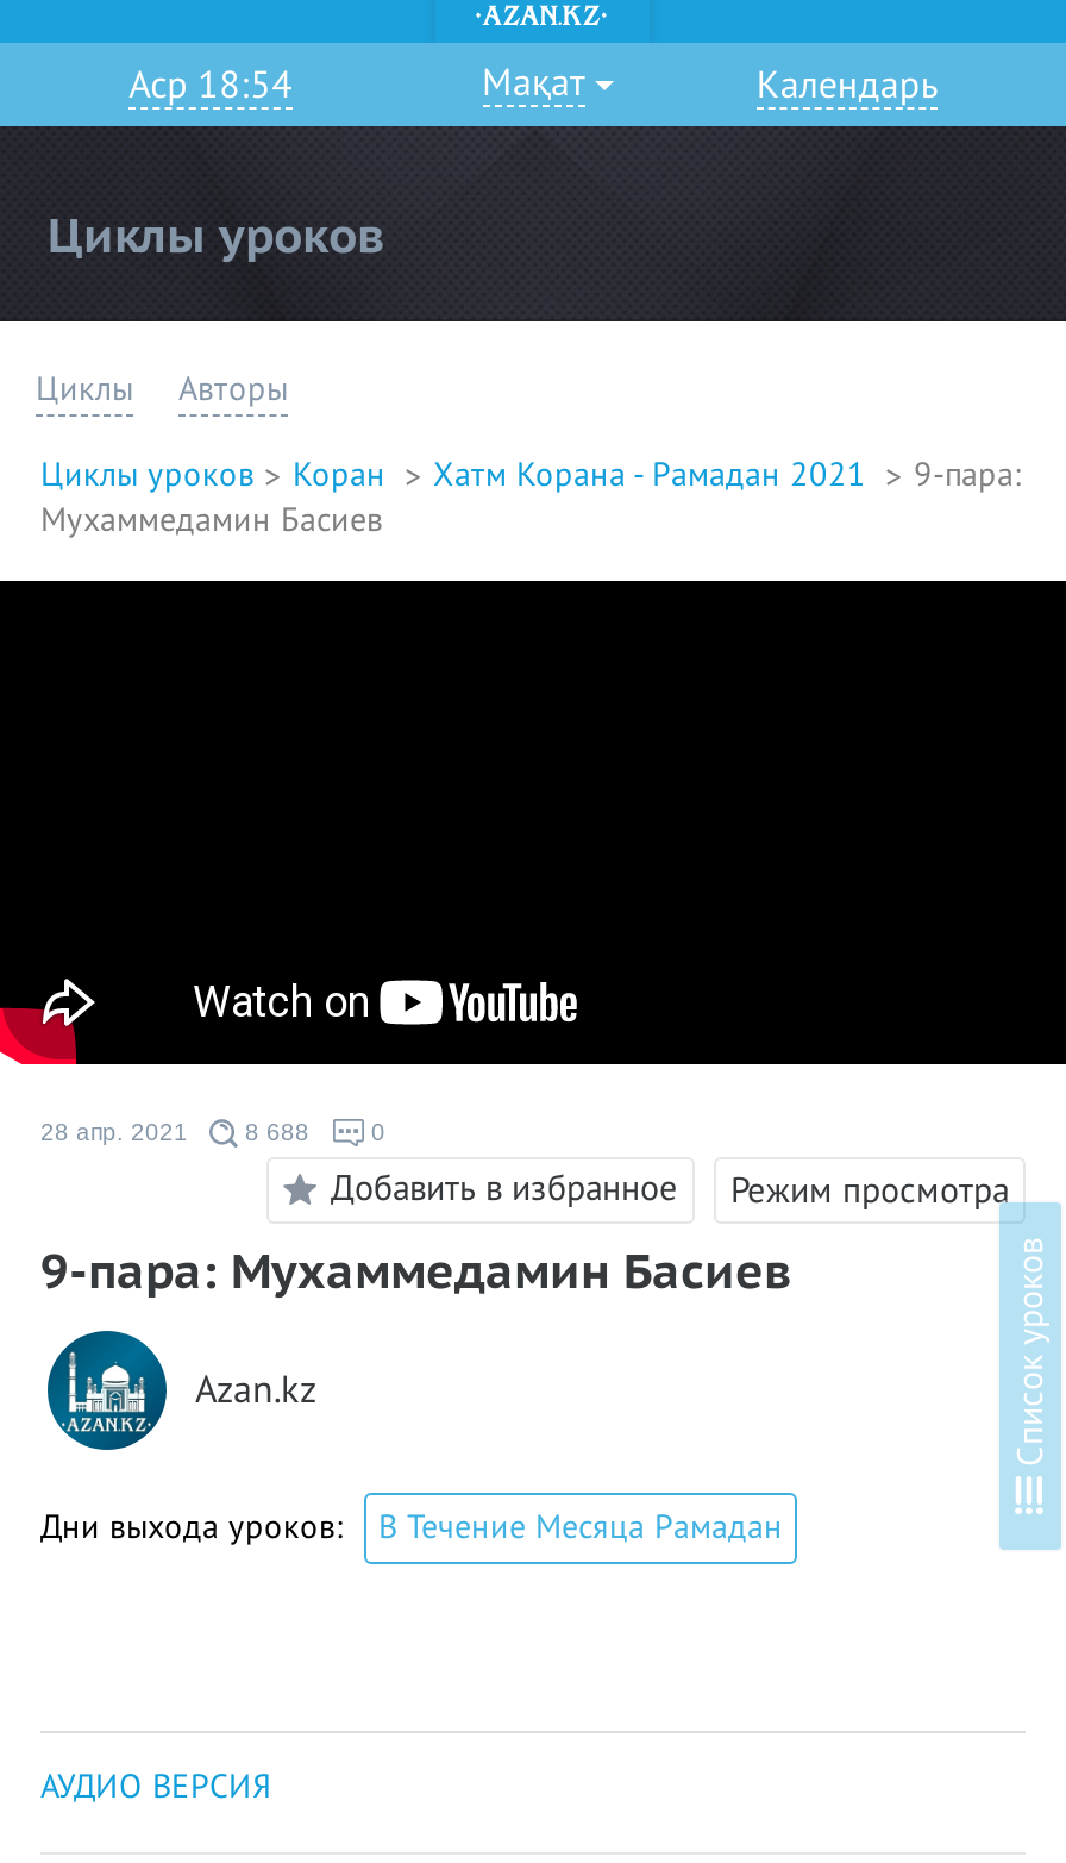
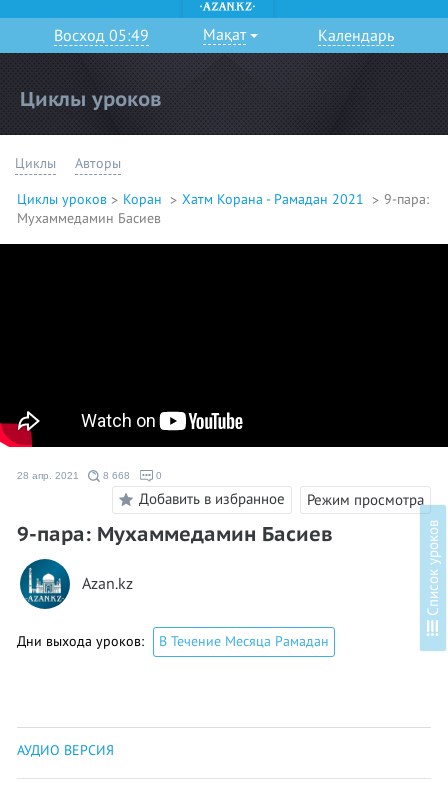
- Аср 18:54
+ Восход 05:49

- 28 апр. 2021 8 688
+ 28 апр. 2021 8 668
